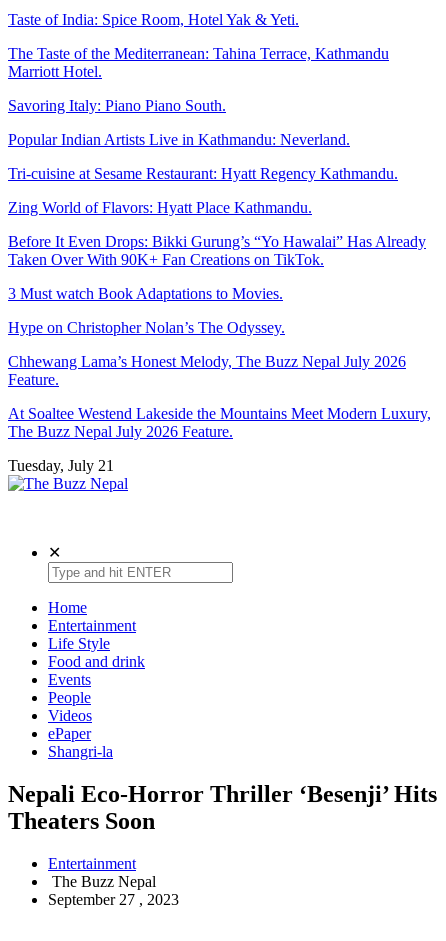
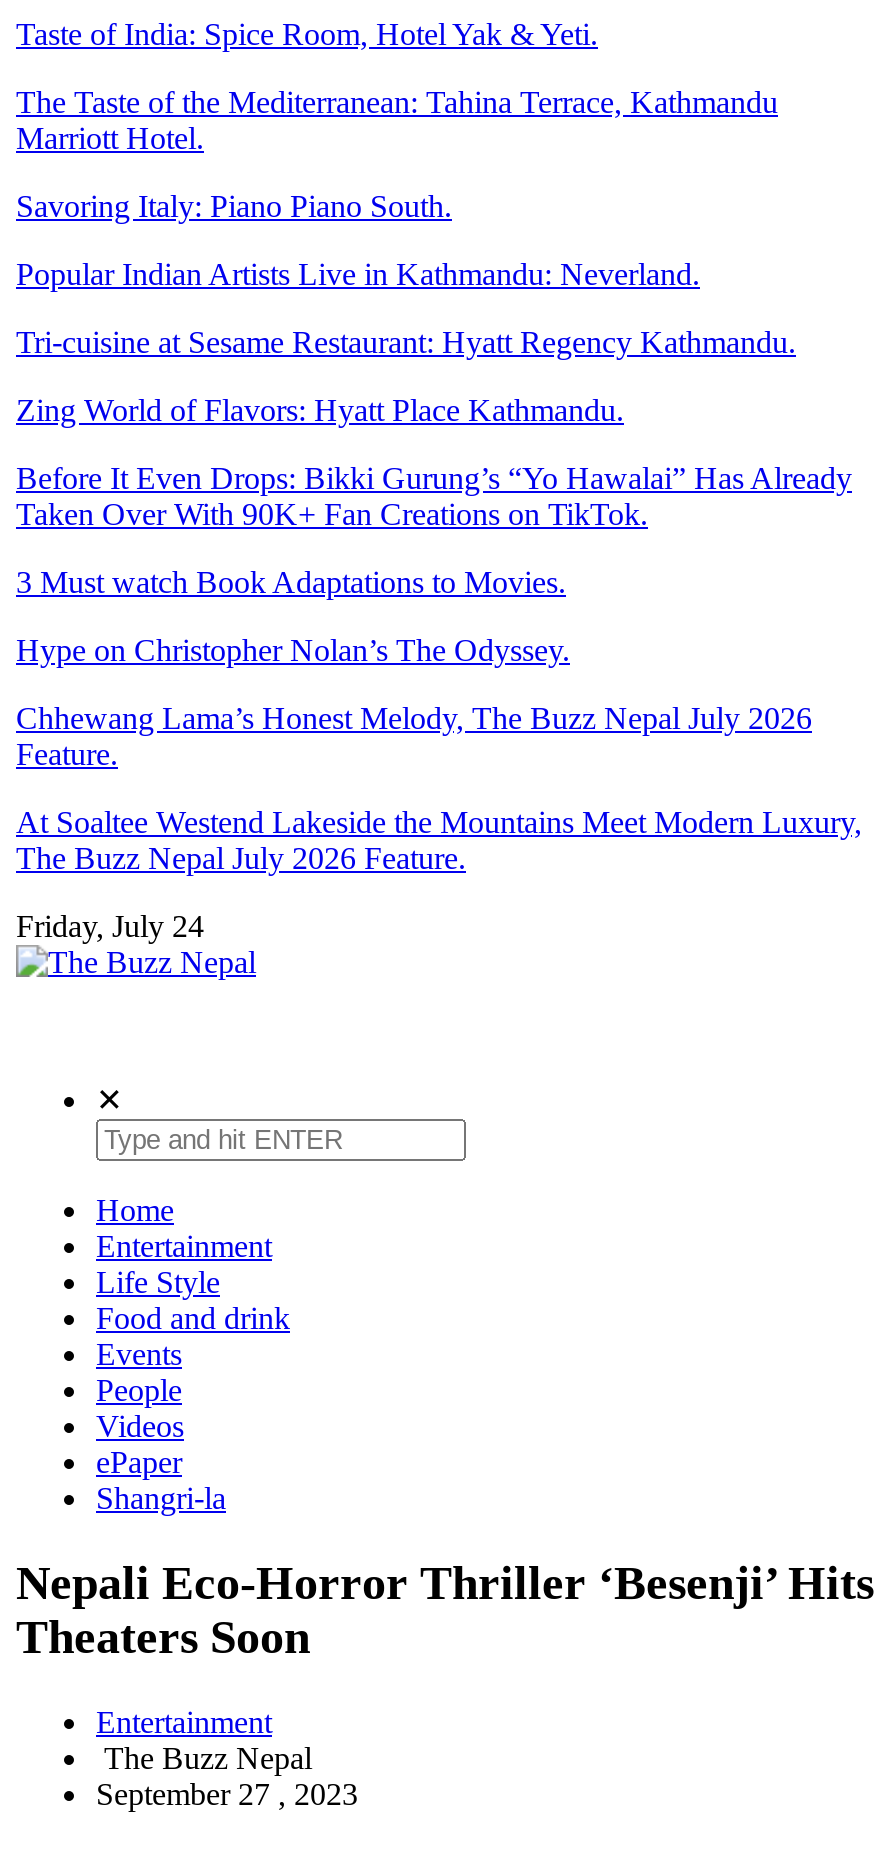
- Tuesday, July 21
+ Friday, July 24
